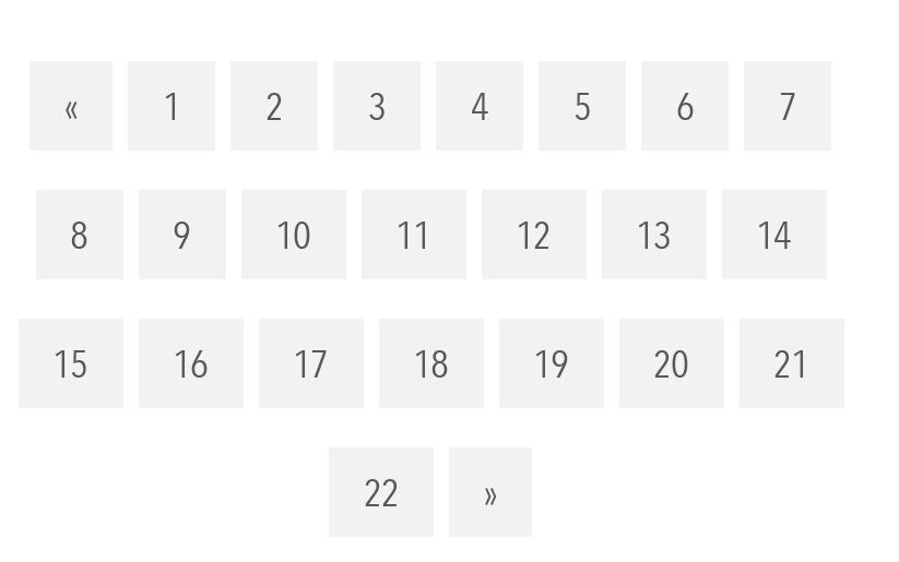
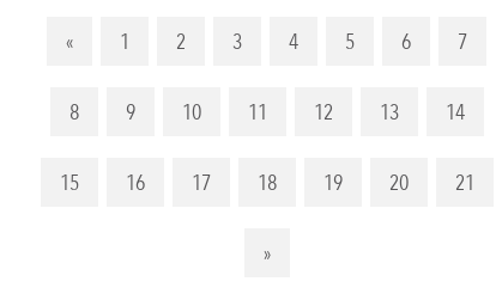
- 22
